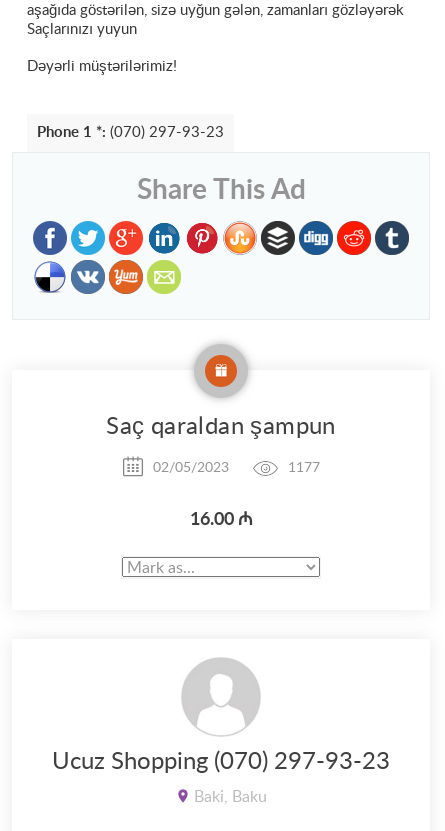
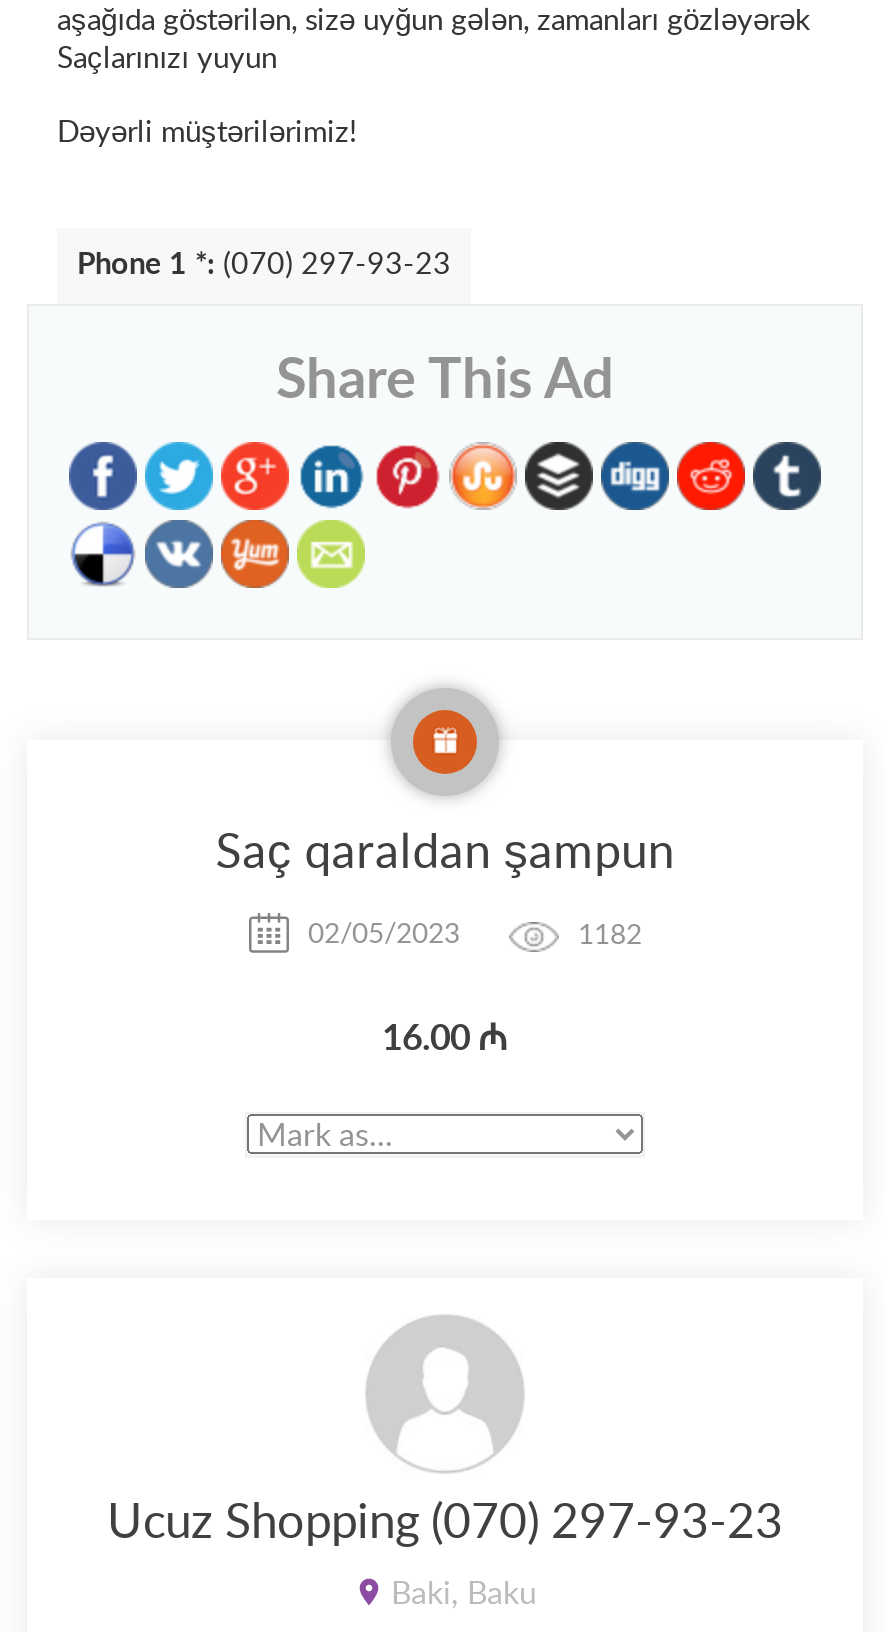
- 1177
+ 1182
